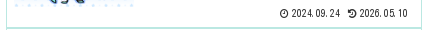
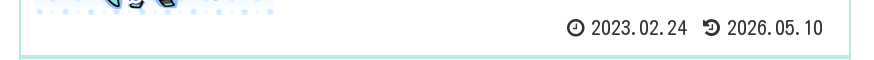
- 2024.09.24 2026.05.10
+ 2023.02.24 2026.05.10
